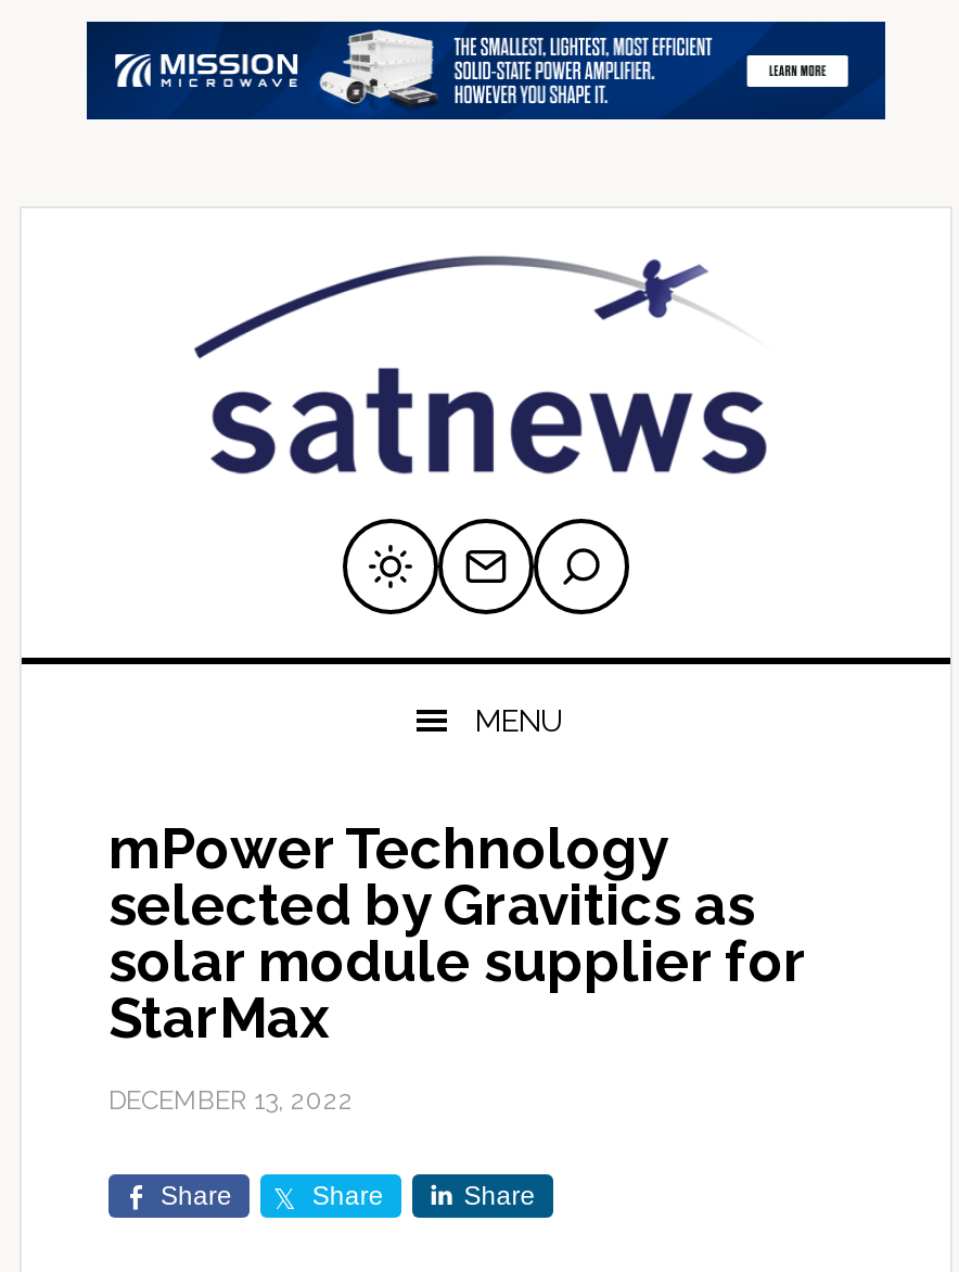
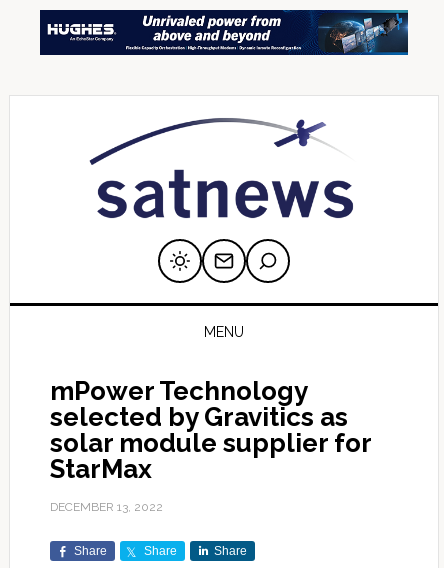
- [image]
+ [image]
